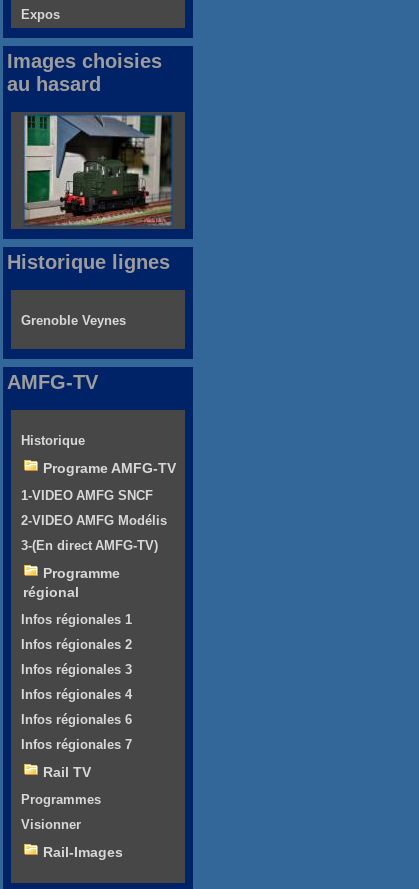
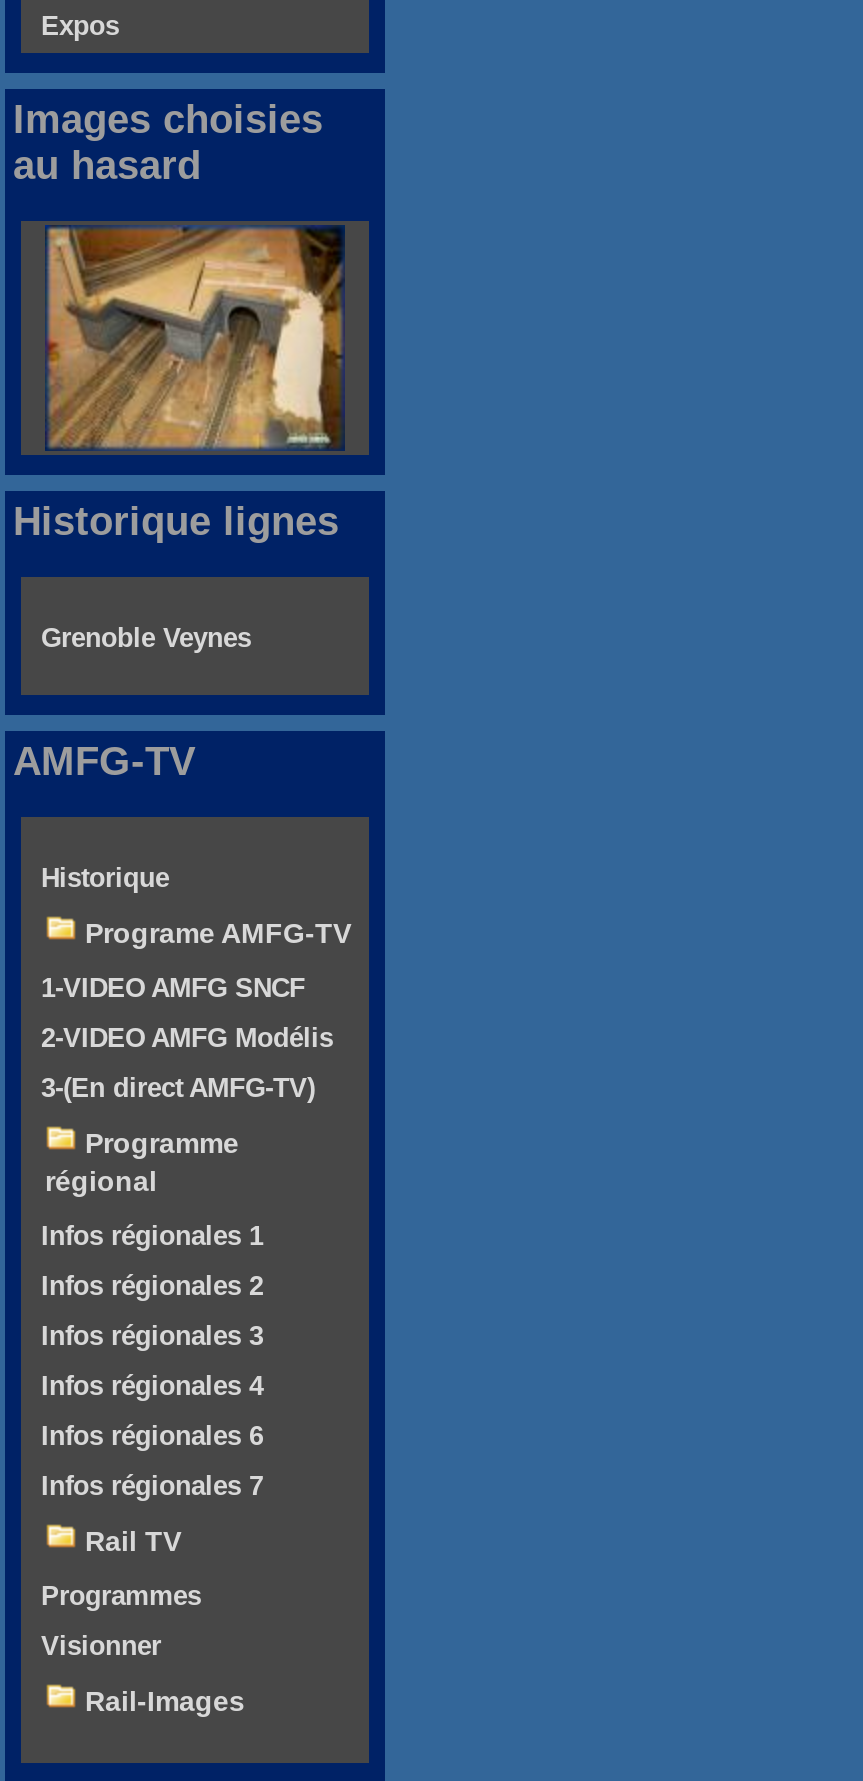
- [image]
+ [image]
